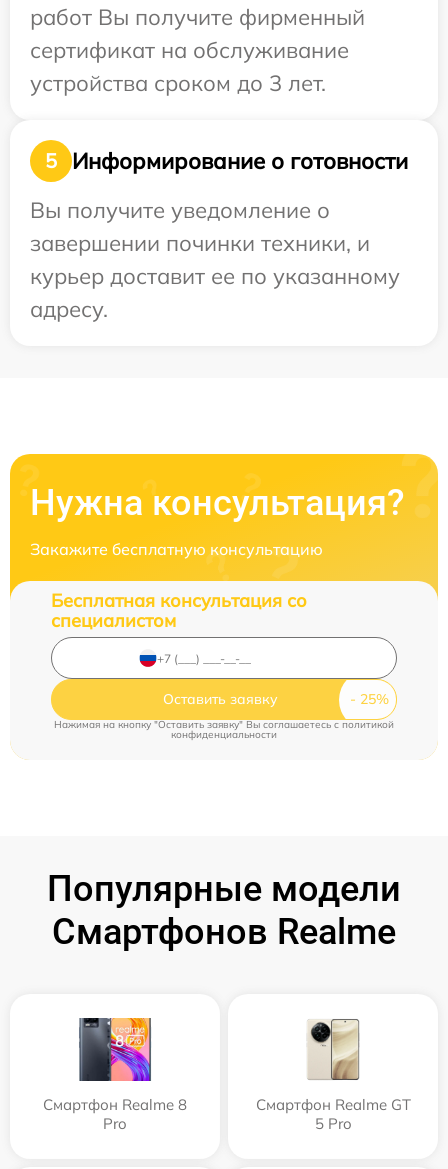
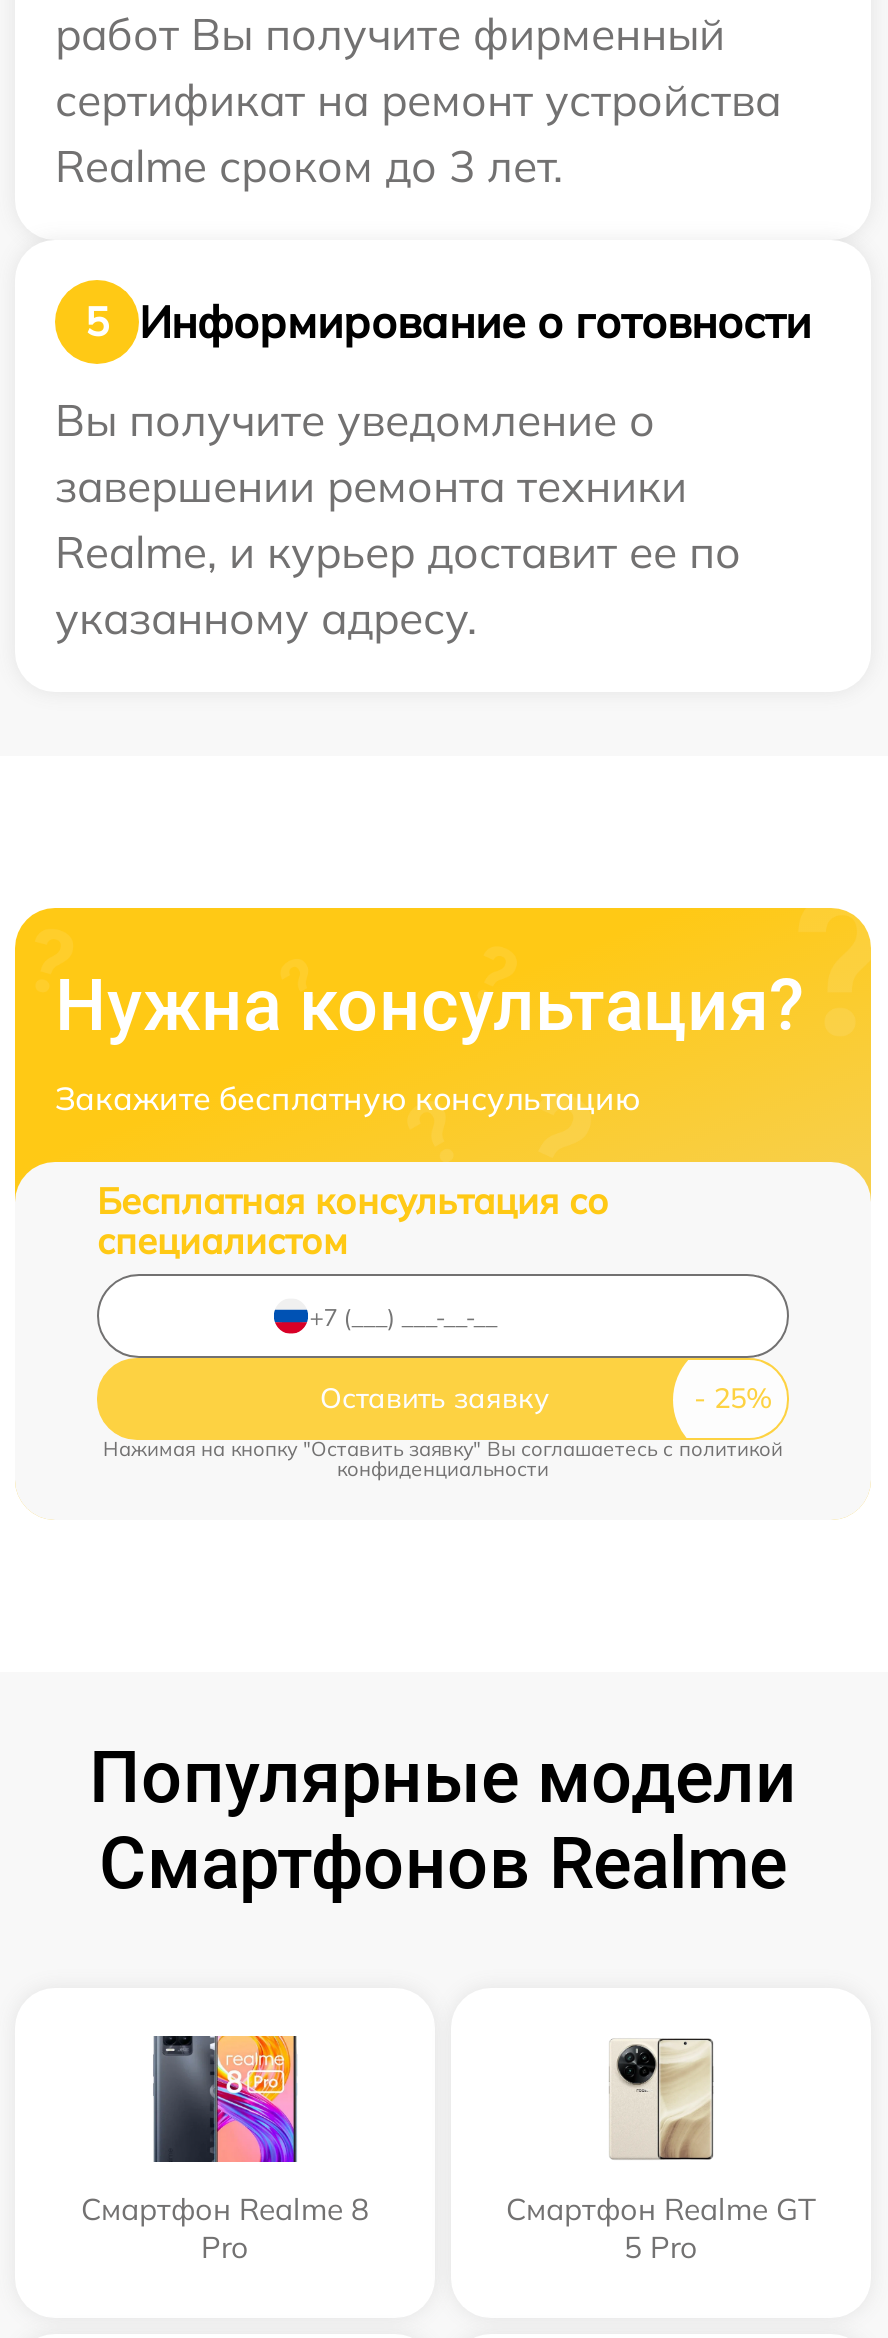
- сертификат на обслуживание
- устройства сроком до 3 лет.
+ сертификат на ремонт устройства
+ Realme сроком до 3 лет.

- завершении починки техники, и
- курьер доставит ее по указанному
- адресу.
+ завершении ремонта техники
+ Realme, и курьер доставит ее по
+ указанному адресу.
